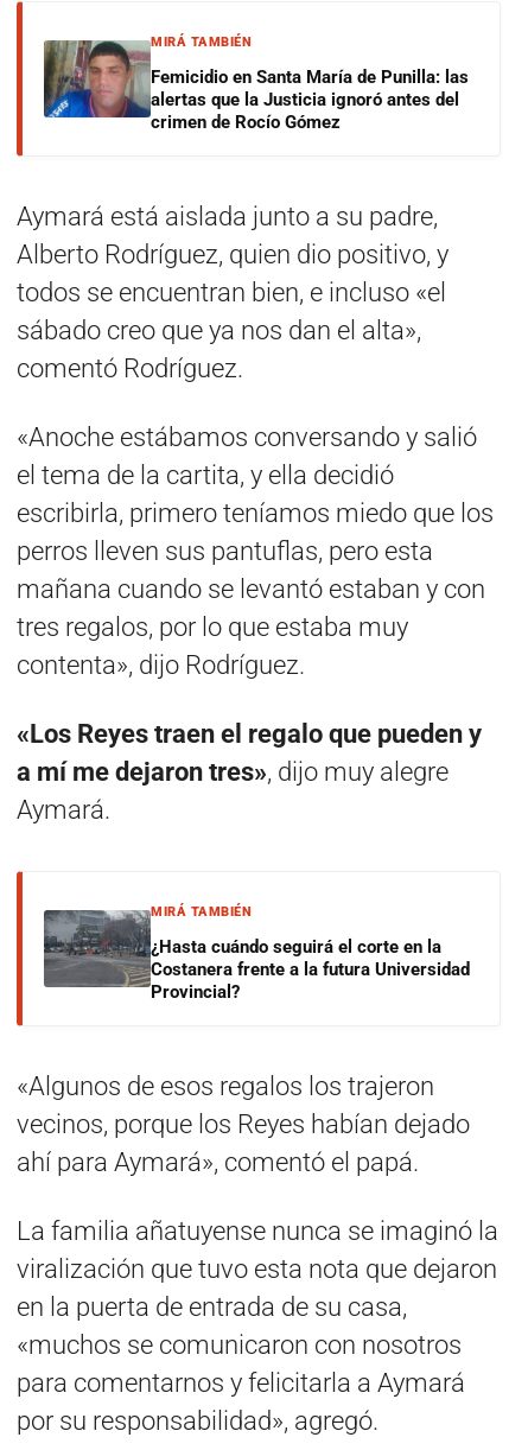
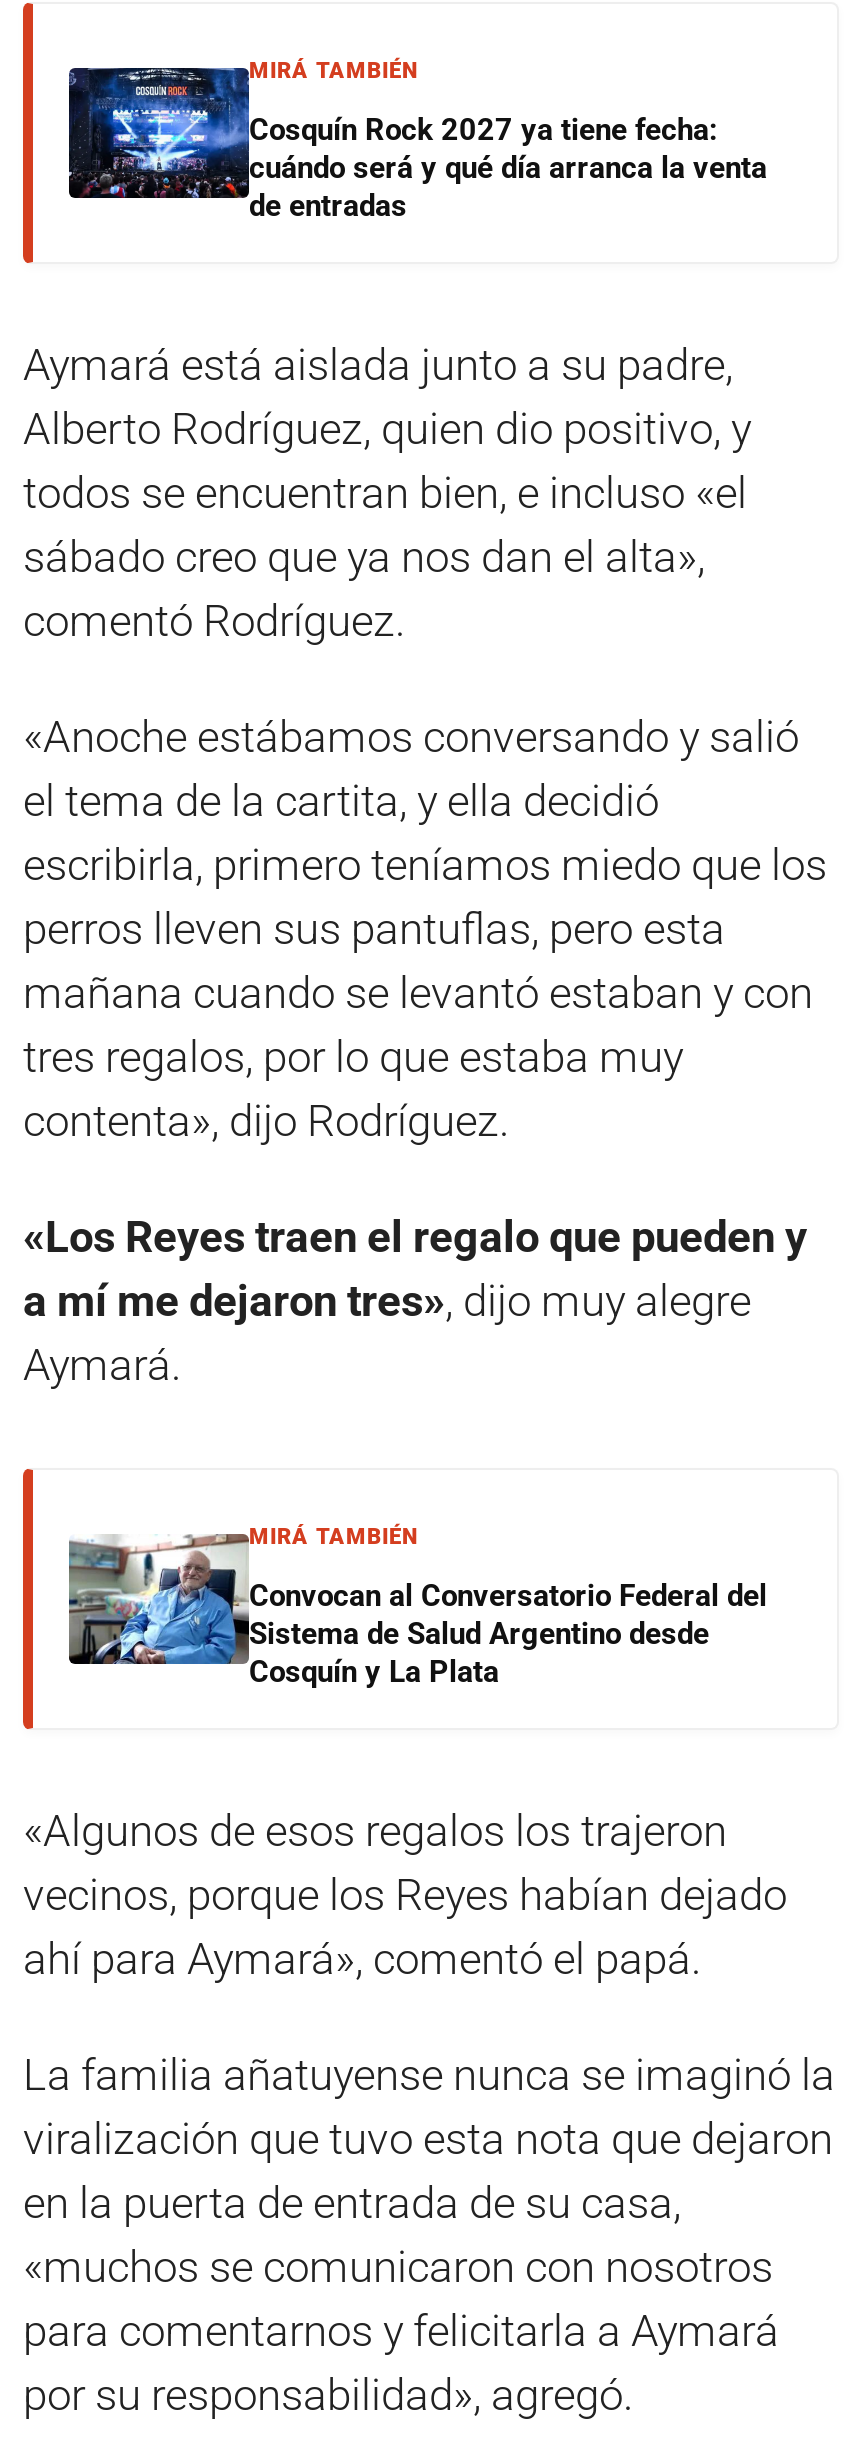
- [image]
- Femicidio en Santa María de Punilla: las
- alertas que la Justicia ignoró antes del
- crimen de Rocío Gómez
+ [image]
+ Cosquín Rock 2027 ya tiene fecha:
+ cuándo será y qué día arranca la venta
+ de entradas

- [image]
- ¿Hasta cuándo seguirá el corte en la
- Costanera frente a la futura Universidad
- Provincial?
+ [image]
+ Convocan al Conversatorio Federal del
+ Sistema de Salud Argentino desde
+ Cosquín y La Plata
